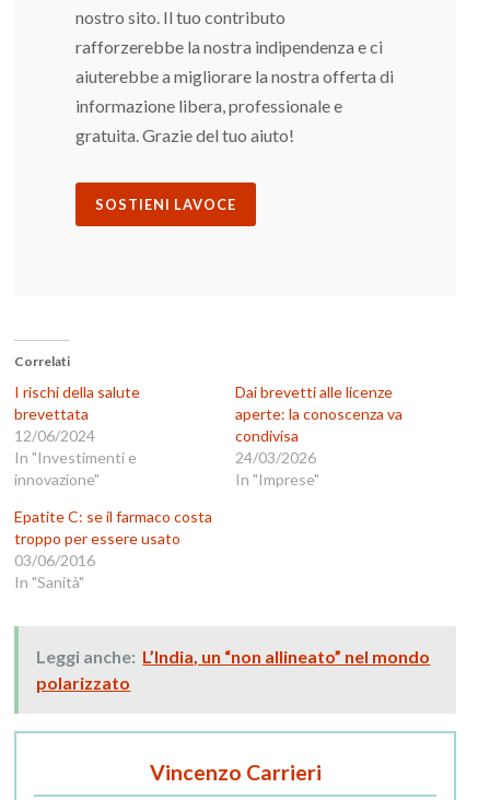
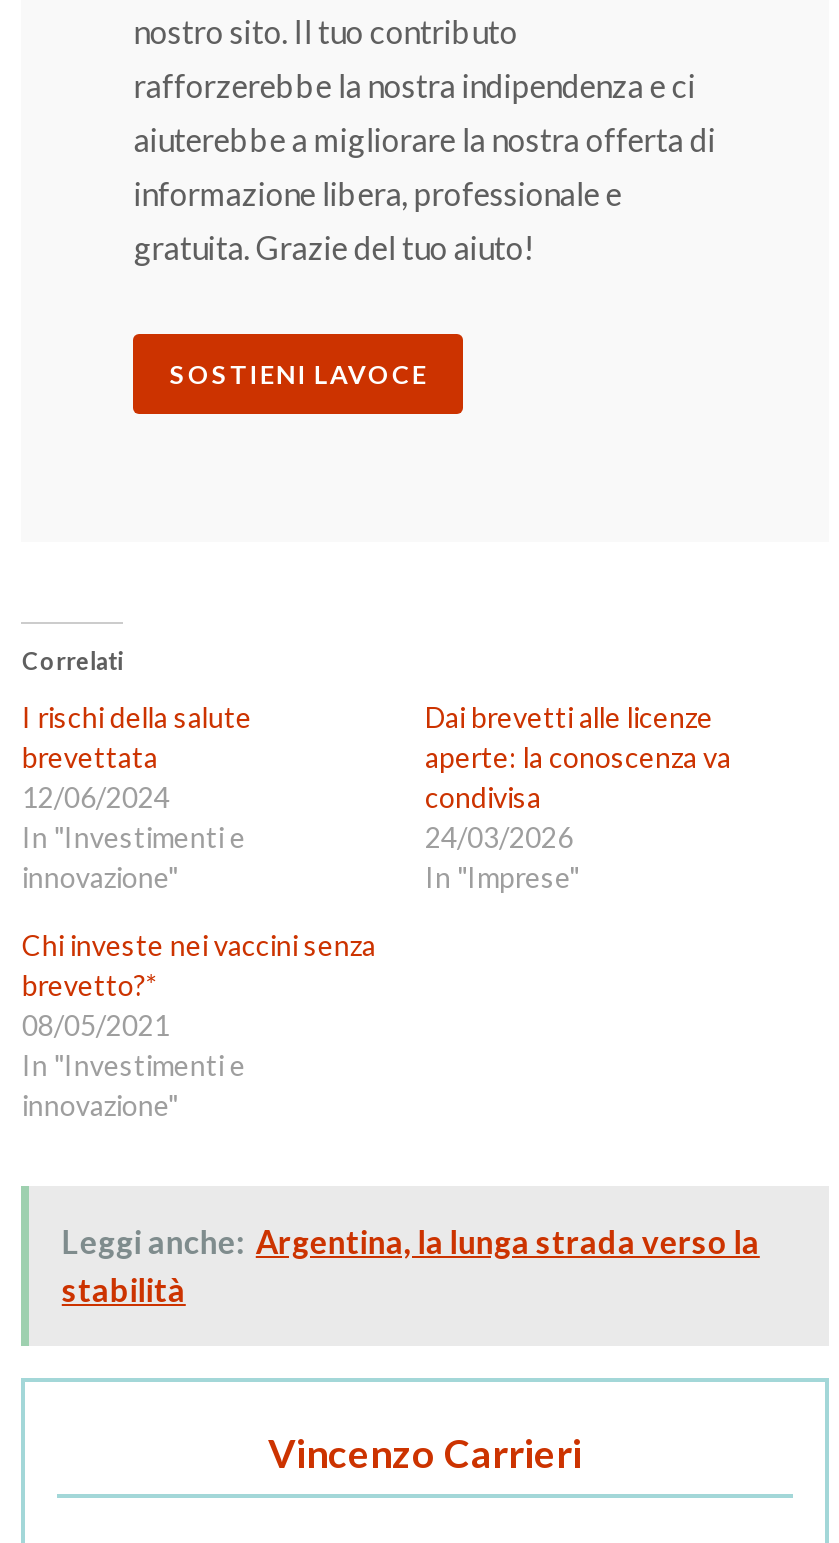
- Epatite C: se il farmaco costa
- troppo per essere usato
- 03/06/2016
- In "Sanità"
+ Chi investe nei vaccini senza
+ brevetto?*
+ 08/05/2021
+ In "Investimenti e
+ innovazione"

- Leggi anche: L’India, un “non allineato” nel mondo
- polarizzato
+ Leggi anche: Argentina, la lunga strada verso la
+ stabilità
